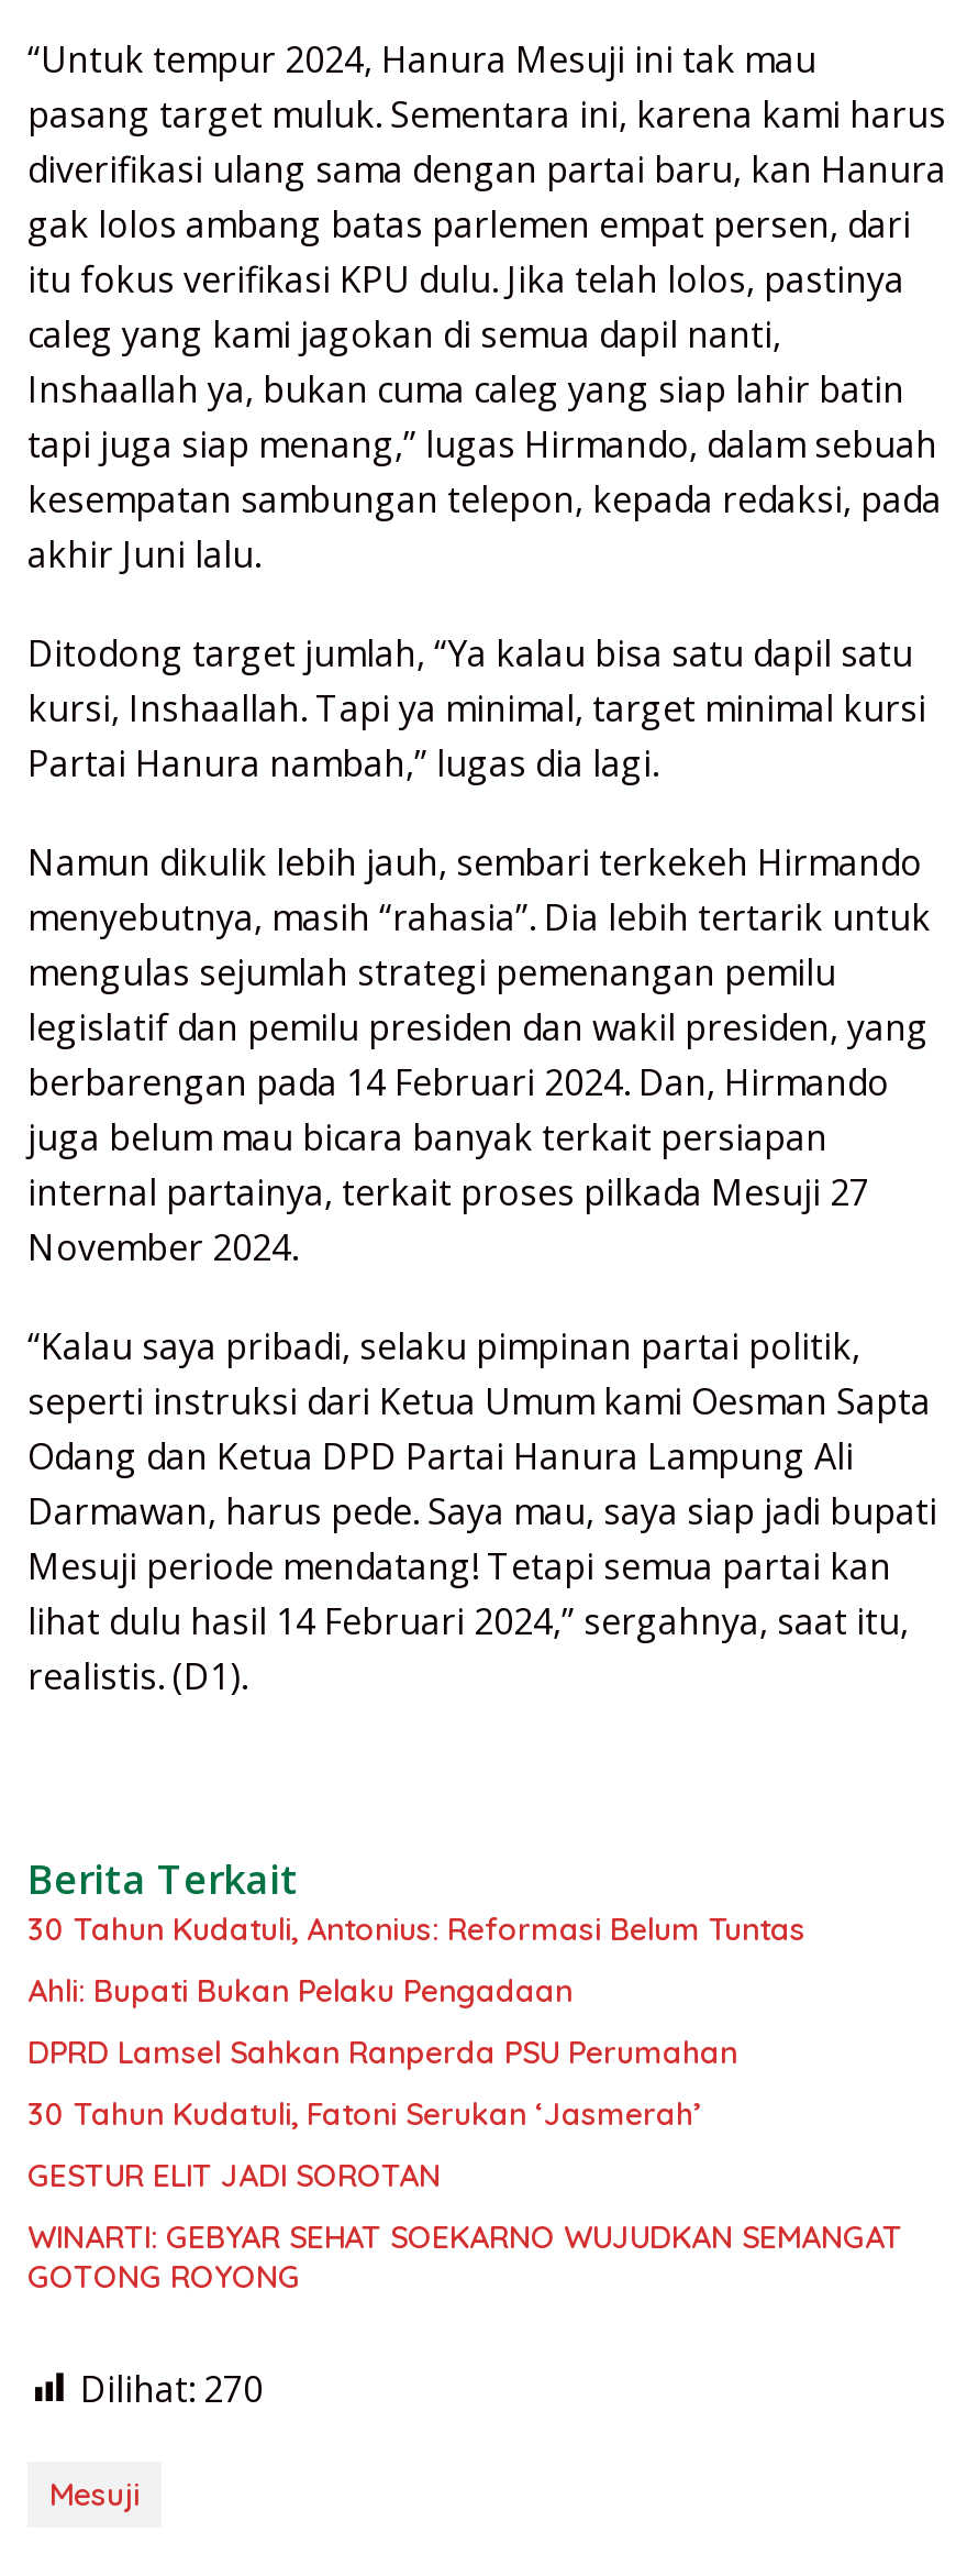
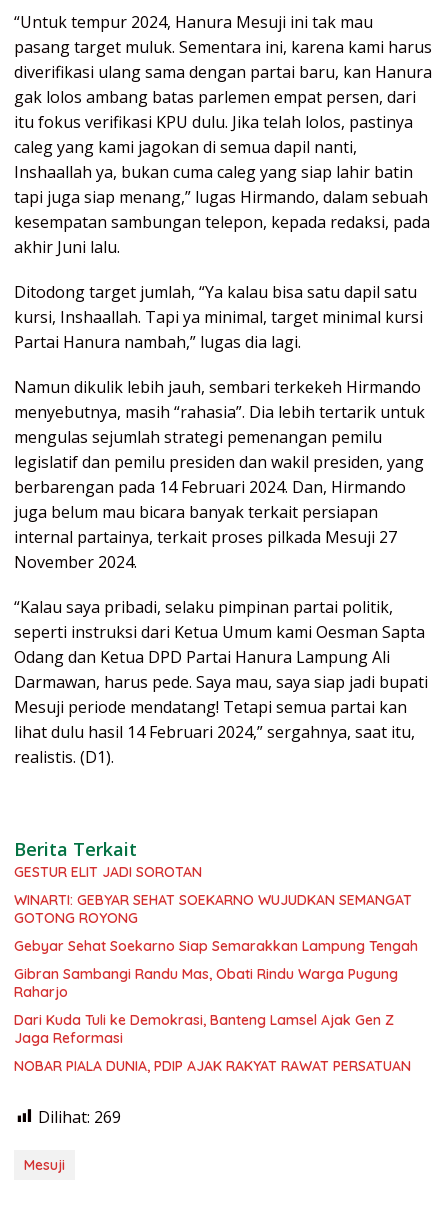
- 30 Tahun Kudatuli, Antonius: Reformasi Belum Tuntas
- Ahli: Bupati Bukan Pelaku Pengadaan
- DPRD Lamsel Sahkan Ranperda PSU Perumahan
- 30 Tahun Kudatuli, Fatoni Serukan ‘Jasmerah’

moved up: GESTUR ELIT JADI SOROTAN | WINARTI: GEBYAR SEHAT SOEKARNO WUJUDKAN SEMANGAT | GOTONG ROYONG

- Dilihat: 270
+ Gebyar Sehat Soekarno Siap Semarakkan Lampung Tengah
+ Gibran Sambangi Randu Mas, Obati Rindu Warga Pugung
+ Raharjo
+ Dari Kuda Tuli ke Demokrasi, Banteng Lamsel Ajak Gen Z
+ Jaga Reformasi
+ NOBAR PIALA DUNIA, PDIP AJAK RAKYAT RAWAT PERSATUAN
+ Dilihat: 269
